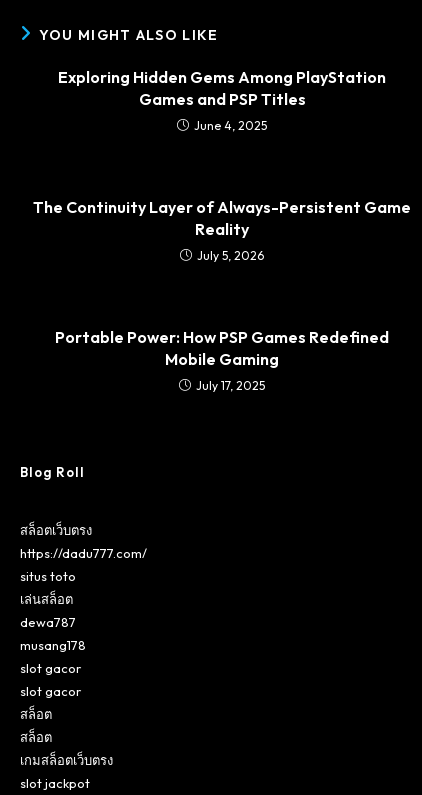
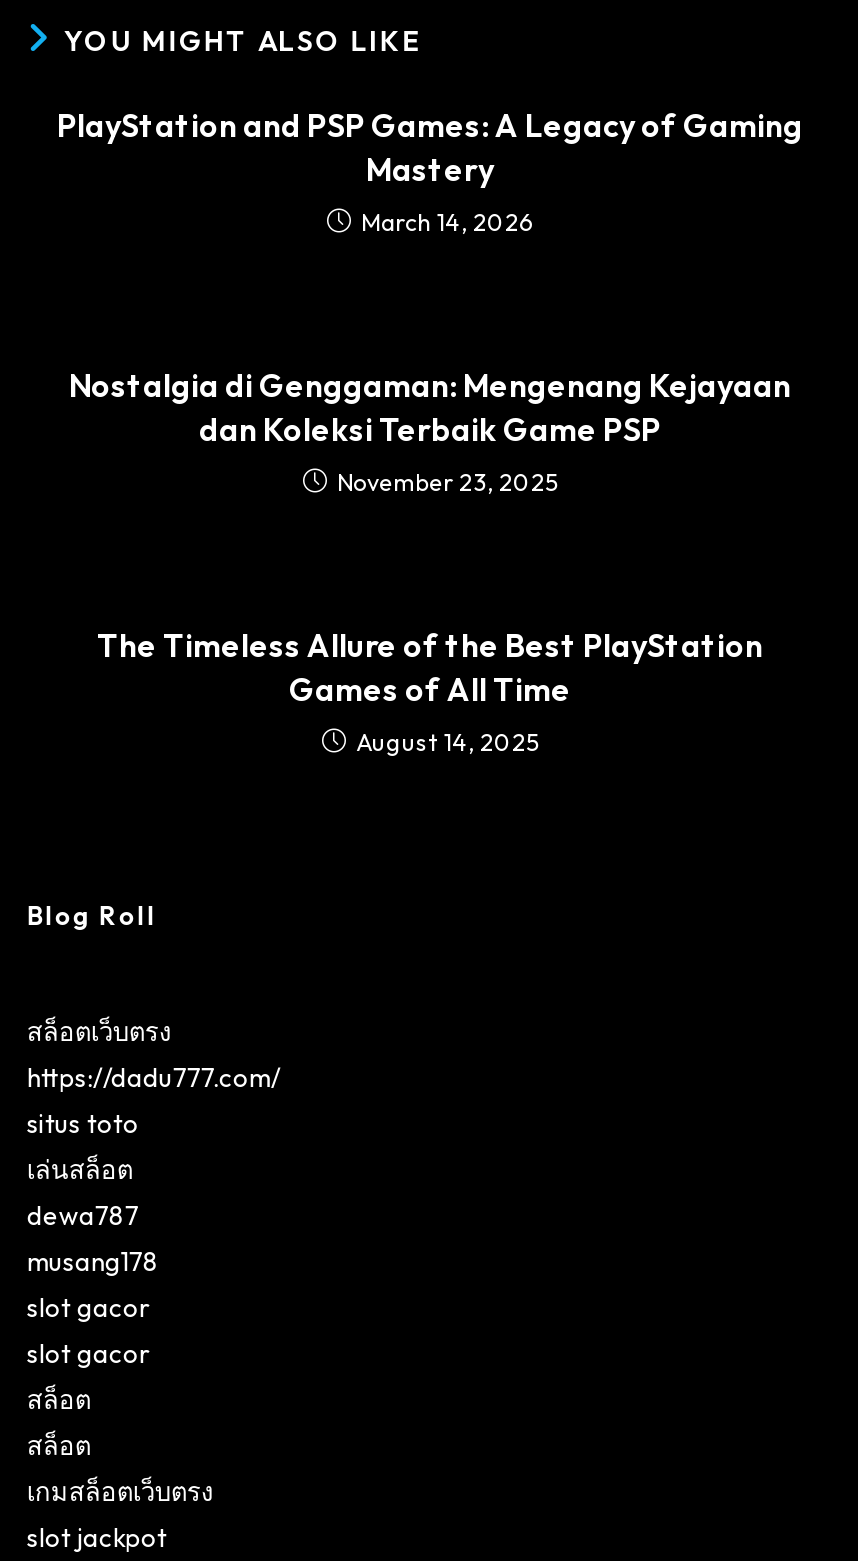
- Exploring Hidden Gems Among PlayStation
- Games and PSP Titles
- June 4, 2025
+ PlayStation and PSP Games: A Legacy of Gaming
+ Mastery
+ March 14, 2026

- The Continuity Layer of Always-Persistent Game
- Reality
- July 5, 2026
+ Nostalgia di Genggaman: Mengenang Kejayaan
+ dan Koleksi Terbaik Game PSP
+ November 23, 2025

- Portable Power: How PSP Games Redefined
- Mobile Gaming
- July 17, 2025
+ The Timeless Allure of the Best PlayStation
+ Games of All Time
+ August 14, 2025
